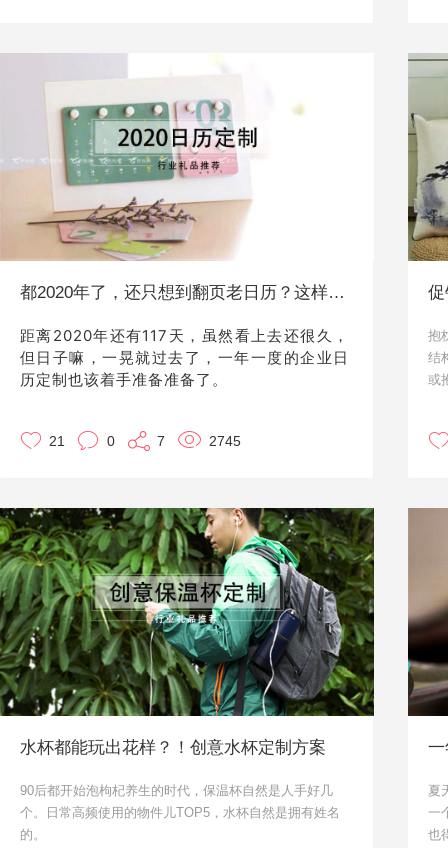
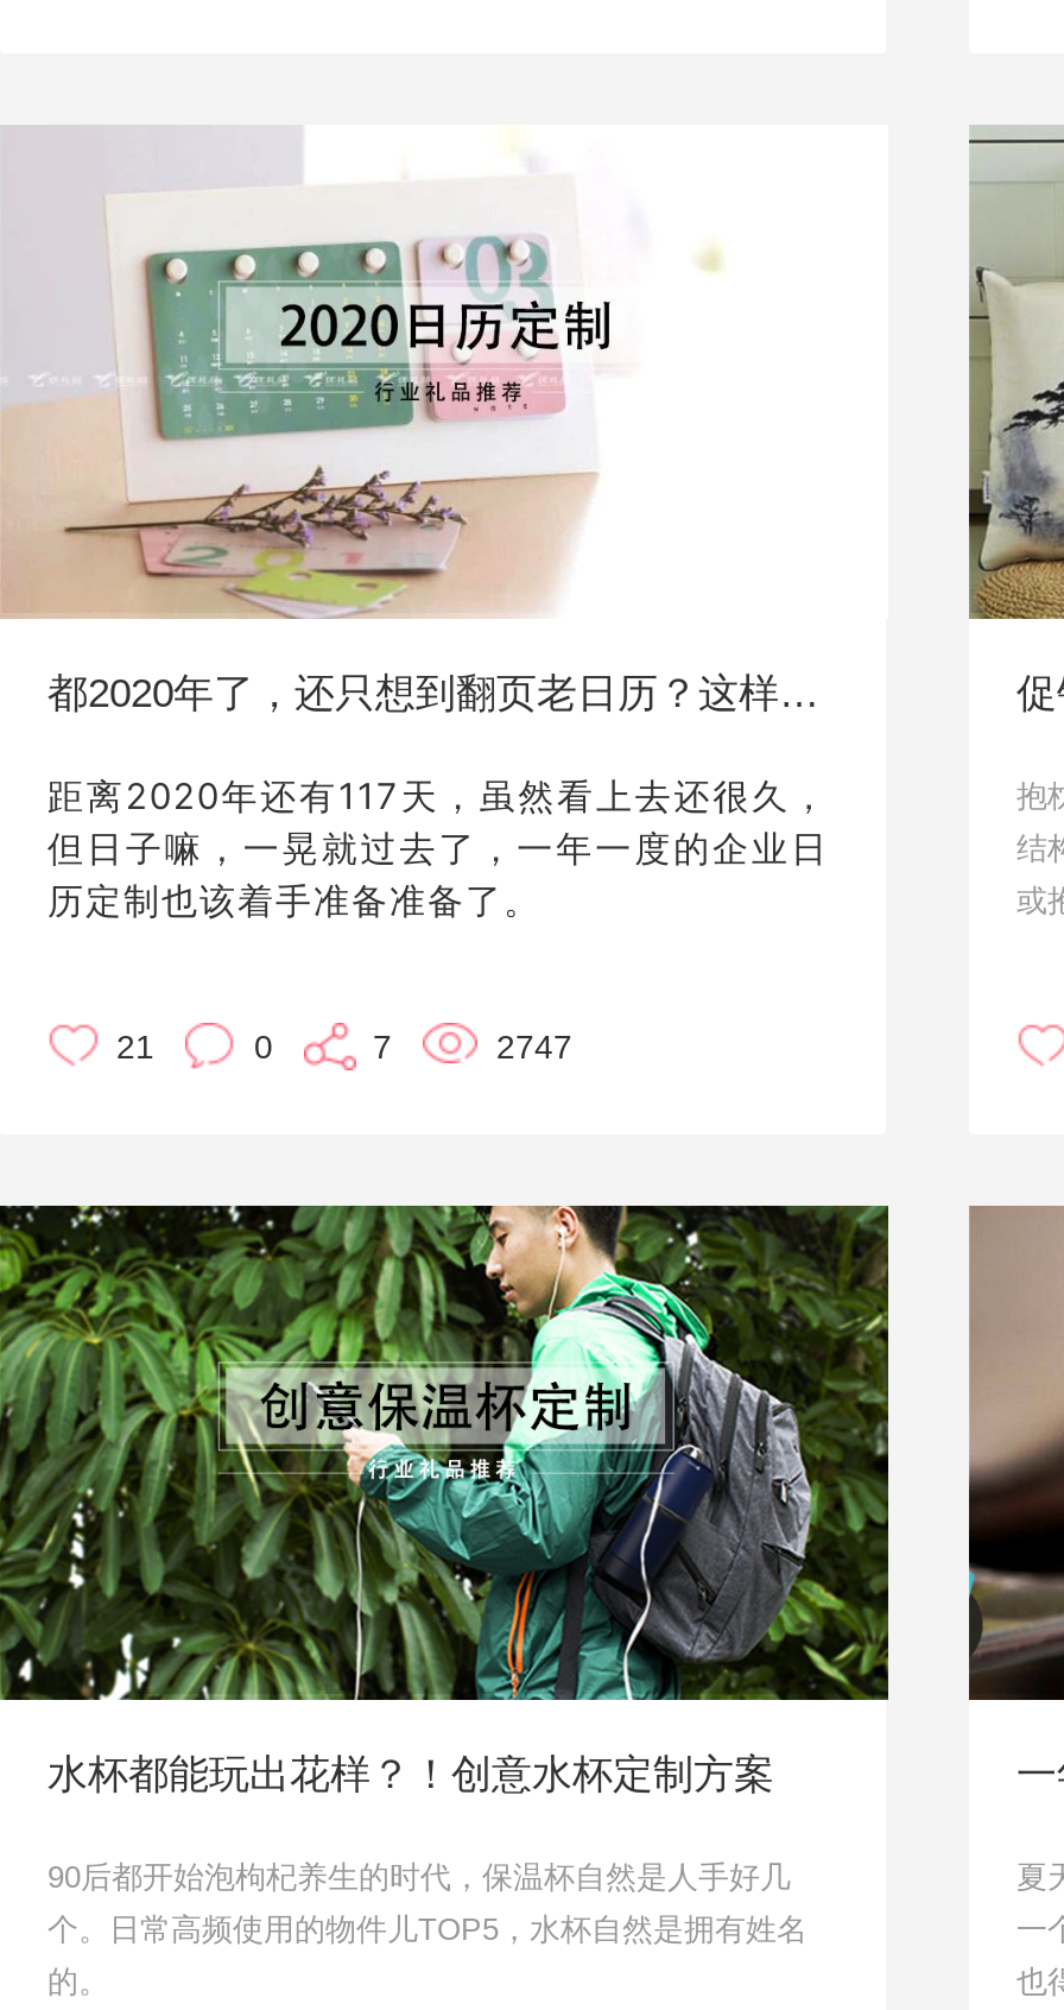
- 2745
+ 2747
